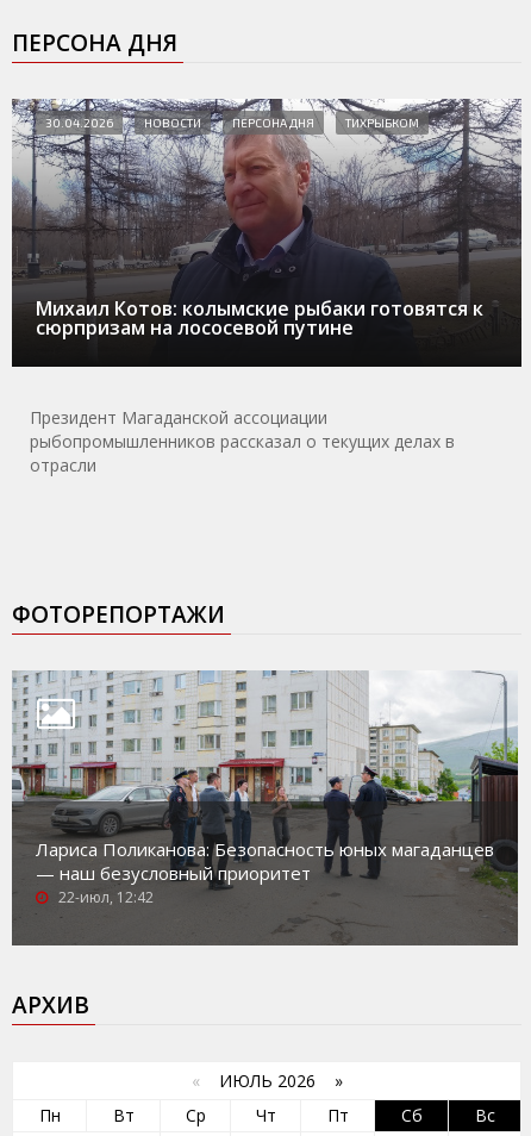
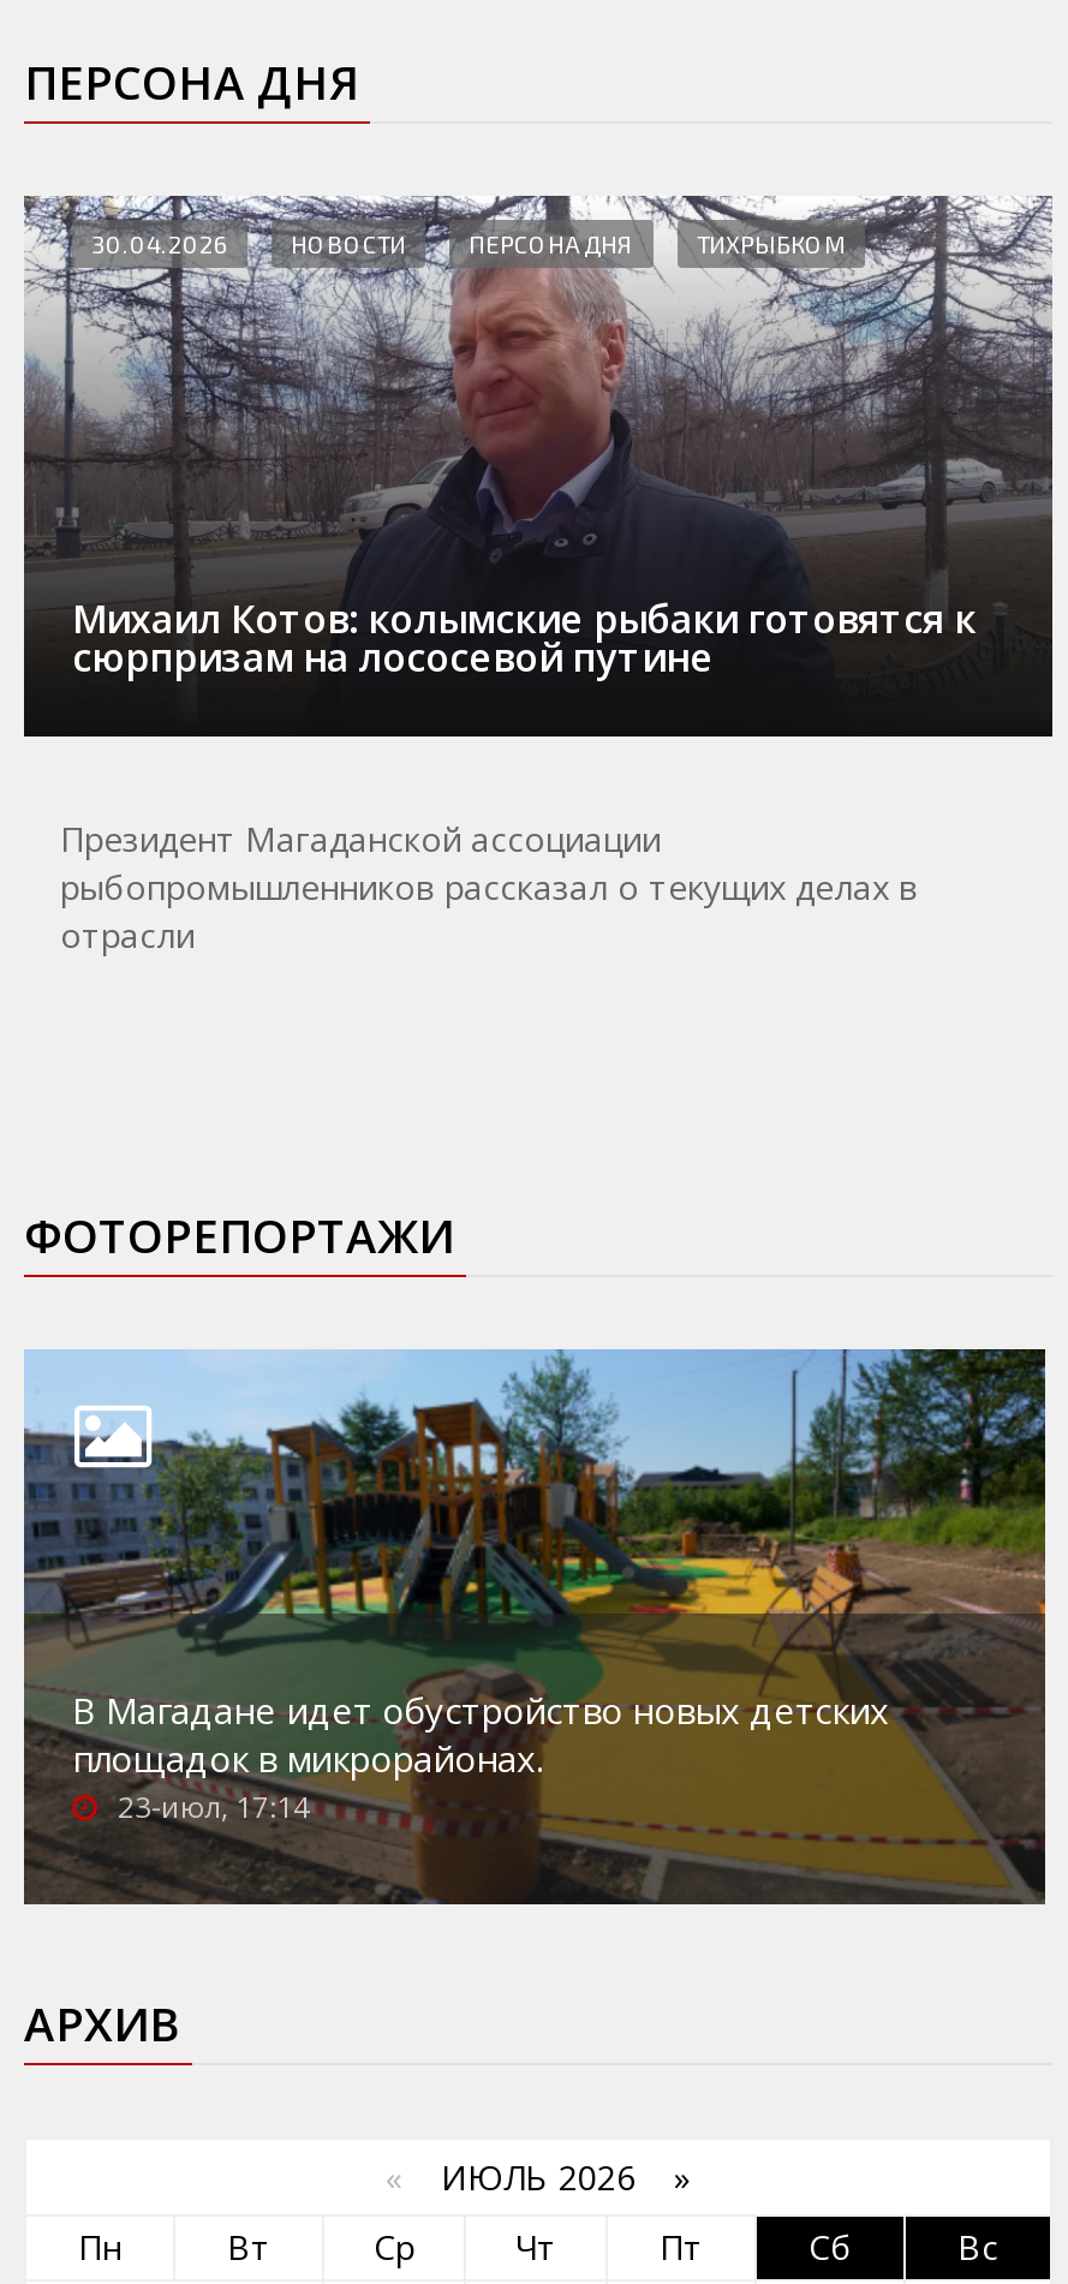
- [image]
- Лариса Поликанова: Безопасность юных магаданцев
- — наш безусловный приоритет
- 22-июл, 12:42
+ [image]
+ В Магадане идет обустройство новых детских
+ площадок в микрорайонах.
+ 23-июл, 17:14
